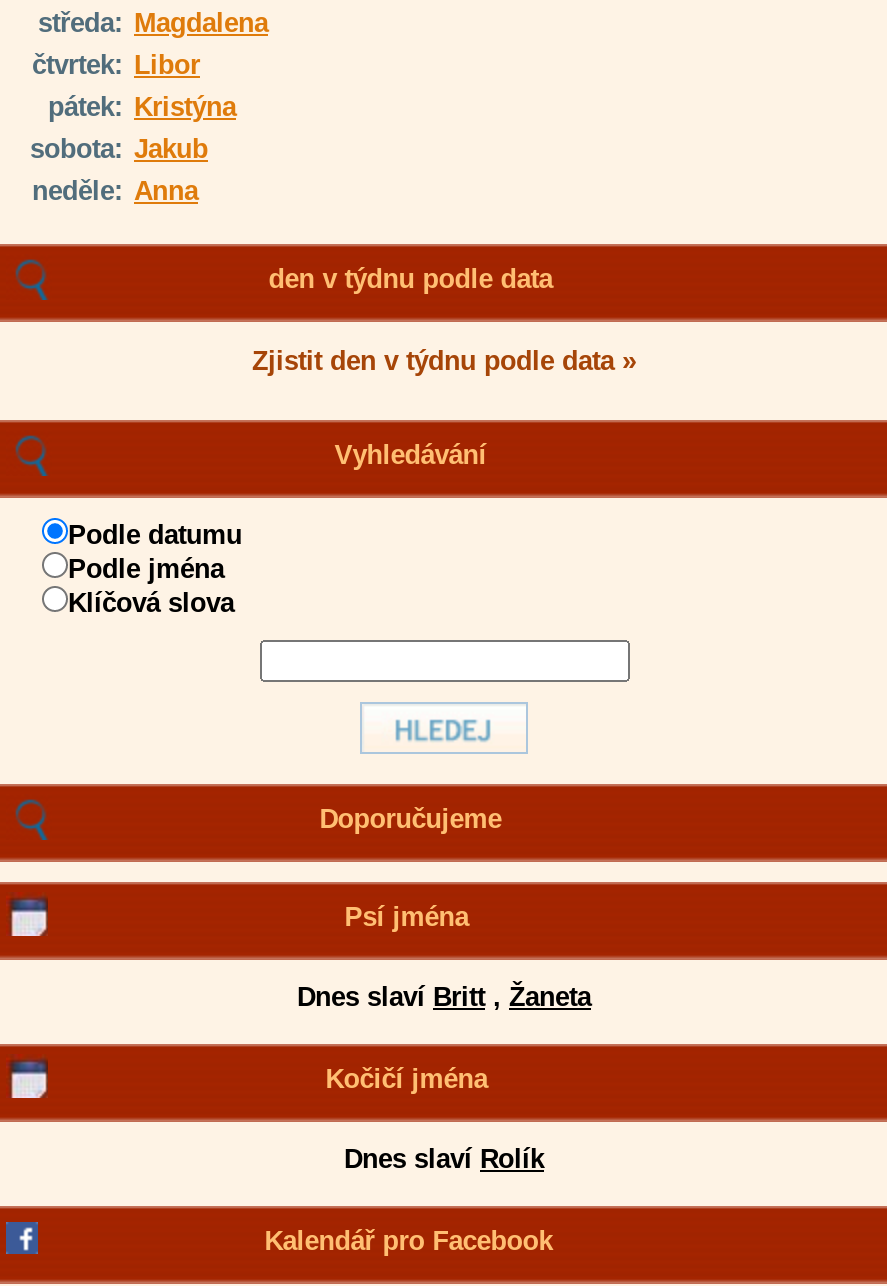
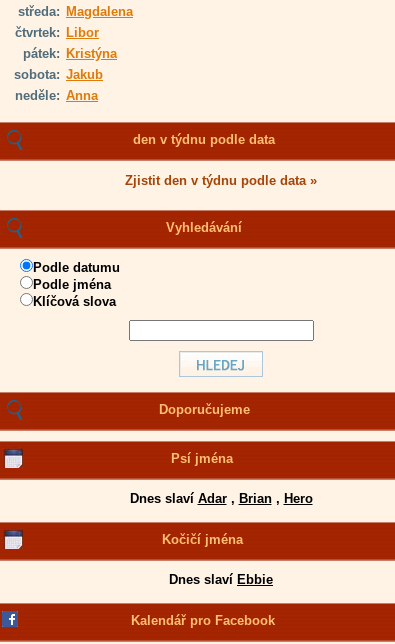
- Dnes slaví Britt, Žaneta
+ Dnes slaví Adar, Brian, Hero

- Dnes slaví Rolík
+ Dnes slaví Ebbie
